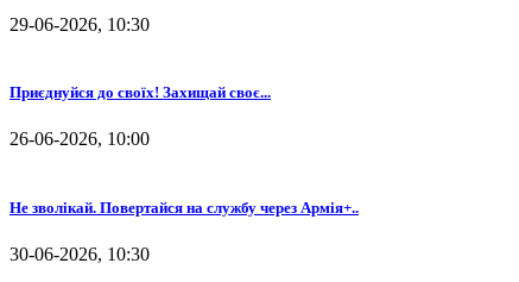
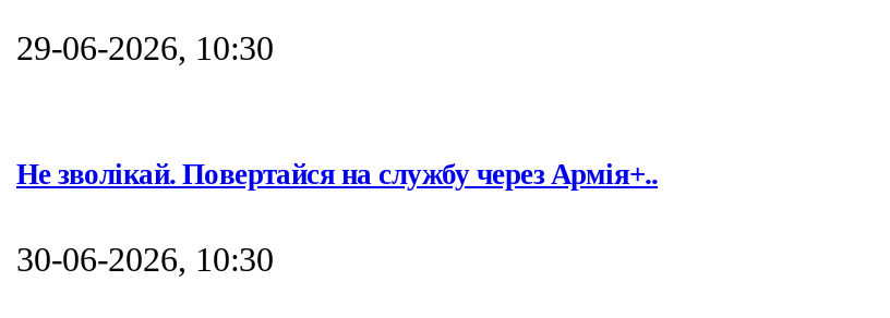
- Приєднуйся до своїх! Захищай своє...
- 26-06-2026, 10:00
